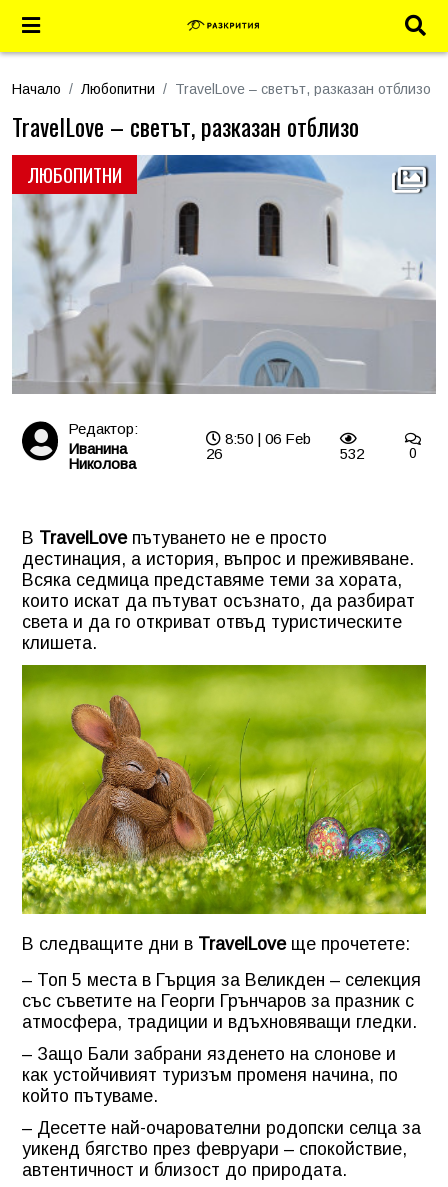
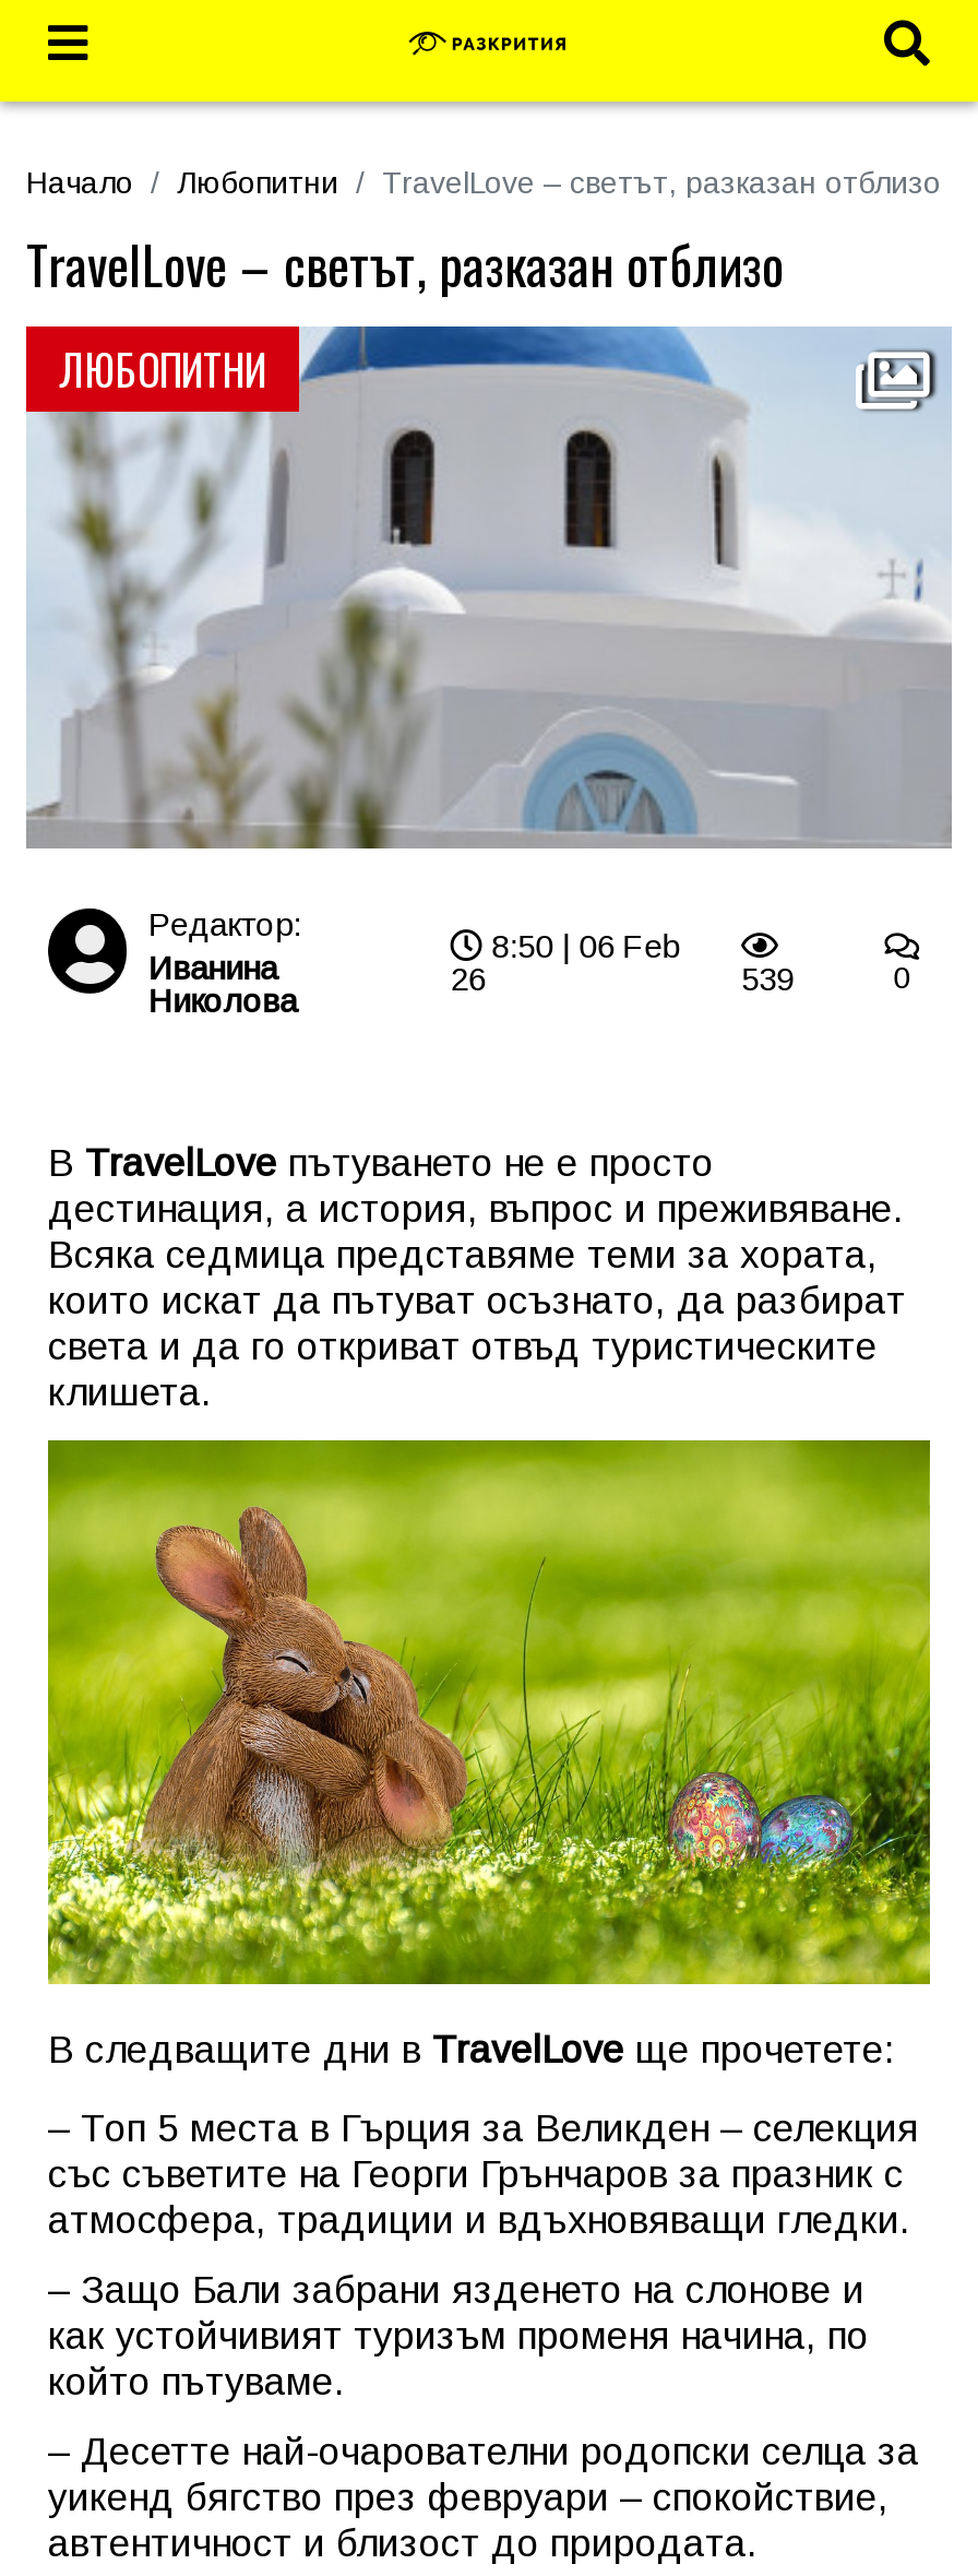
- 532
+ 539
